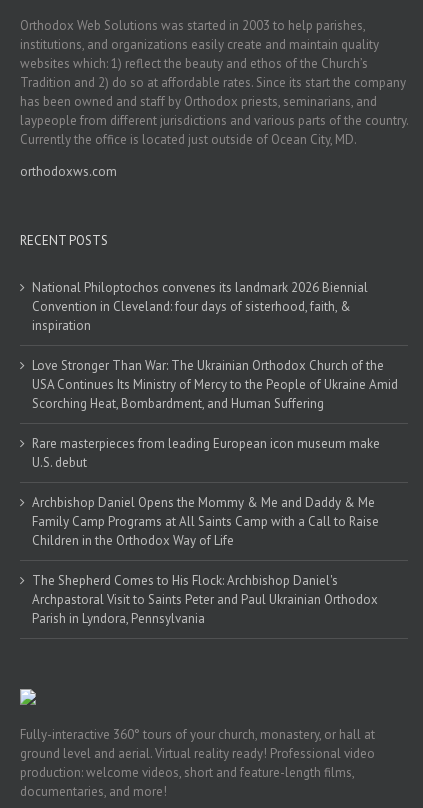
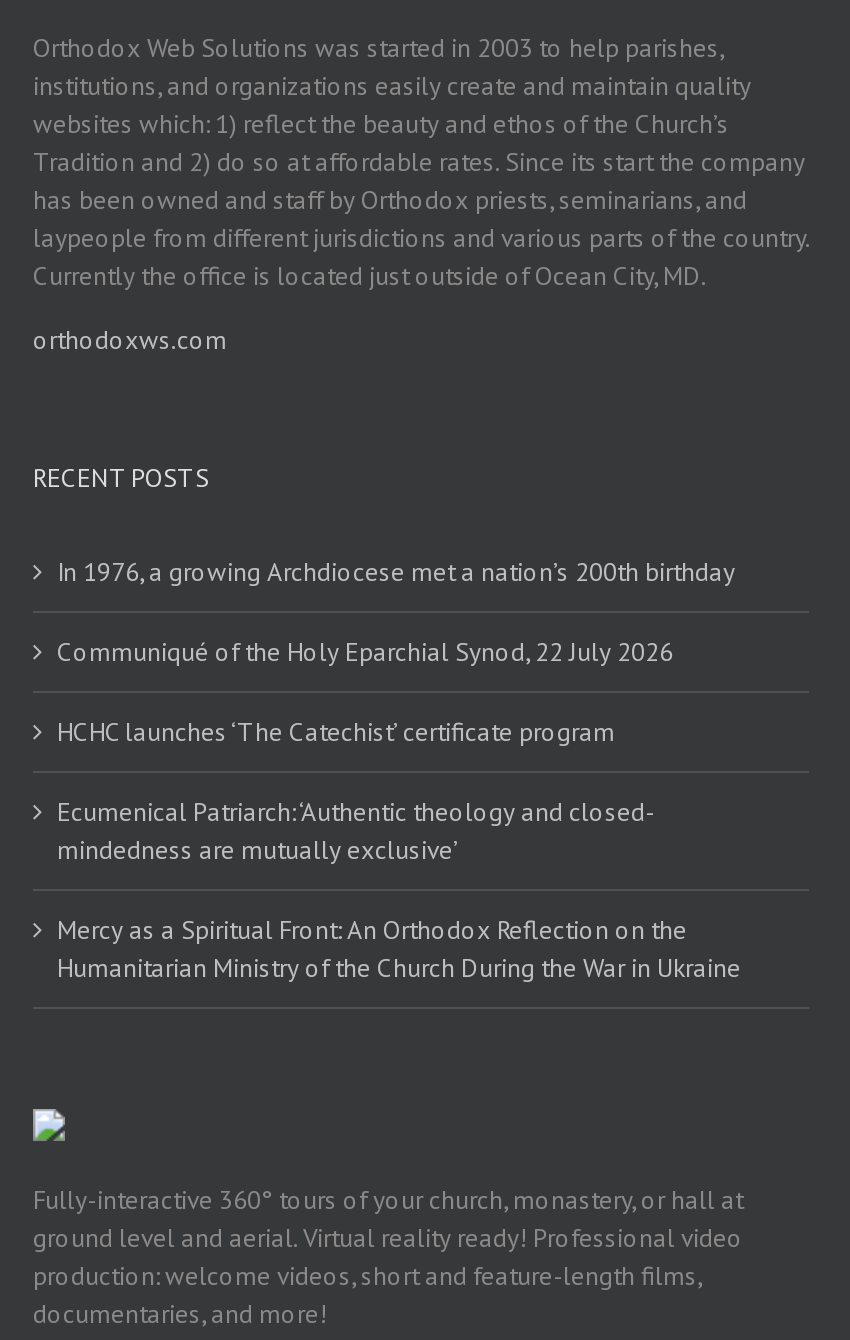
- National Philoptochos convenes its landmark 2026 Biennial
- Convention in Cleveland: four days of sisterhood, faith, &
- inspiration
+ In 1976, a growing Archdiocese met a nation’s 200th birthday

- Love Stronger Than War: The Ukrainian Orthodox Church of the
- USA Continues Its Ministry of Mercy to the People of Ukraine Amid
- Scorching Heat, Bombardment, and Human Suffering
+ Communiqué of the Holy Eparchial Synod, 22 July 2026

- Rare masterpieces from leading European icon museum make
- U.S. debut
+ HCHC launches ‘The Catechist’ certificate program

- Archbishop Daniel Opens the Mommy & Me and Daddy & Me
- Family Camp Programs at All Saints Camp with a Call to Raise
- Children in the Orthodox Way of Life
+ Ecumenical Patriarch: ‘Authentic theology and closed-
+ mindedness are mutually exclusive’

- The Shepherd Comes to His Flock: Archbishop Daniel's
- Archpastoral Visit to Saints Peter and Paul Ukrainian Orthodox
- Parish in Lyndora, Pennsylvania
+ Mercy as a Spiritual Front: An Orthodox Reflection on the
+ Humanitarian Ministry of the Church During the War in Ukraine
